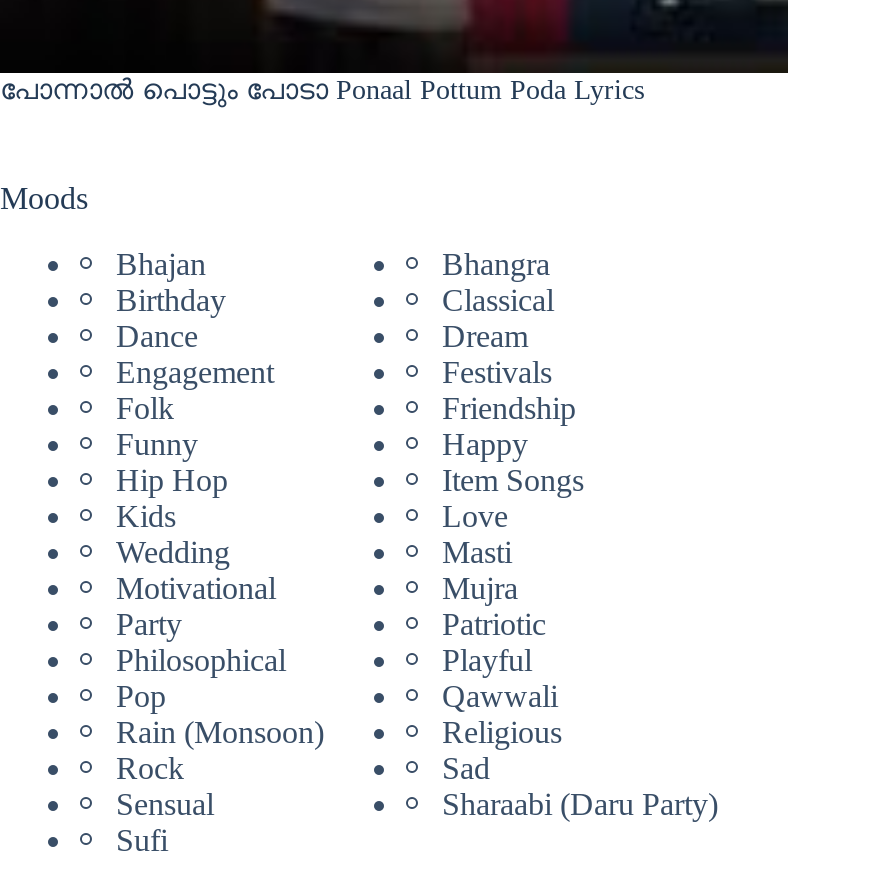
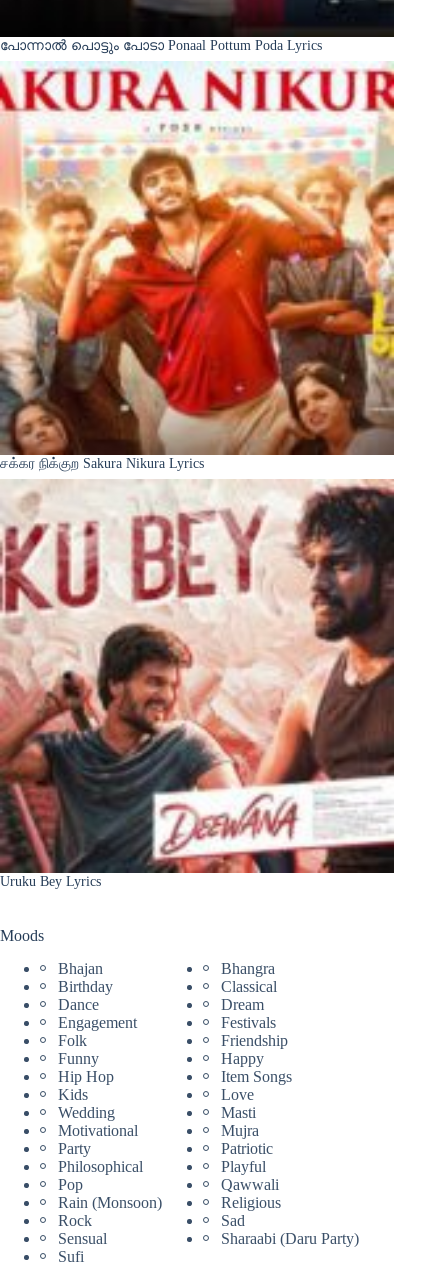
+ [image]
+ சக்கர நிக்குற Sakura Nikura Lyrics

+ [image]
+ Uruku Bey Lyrics
